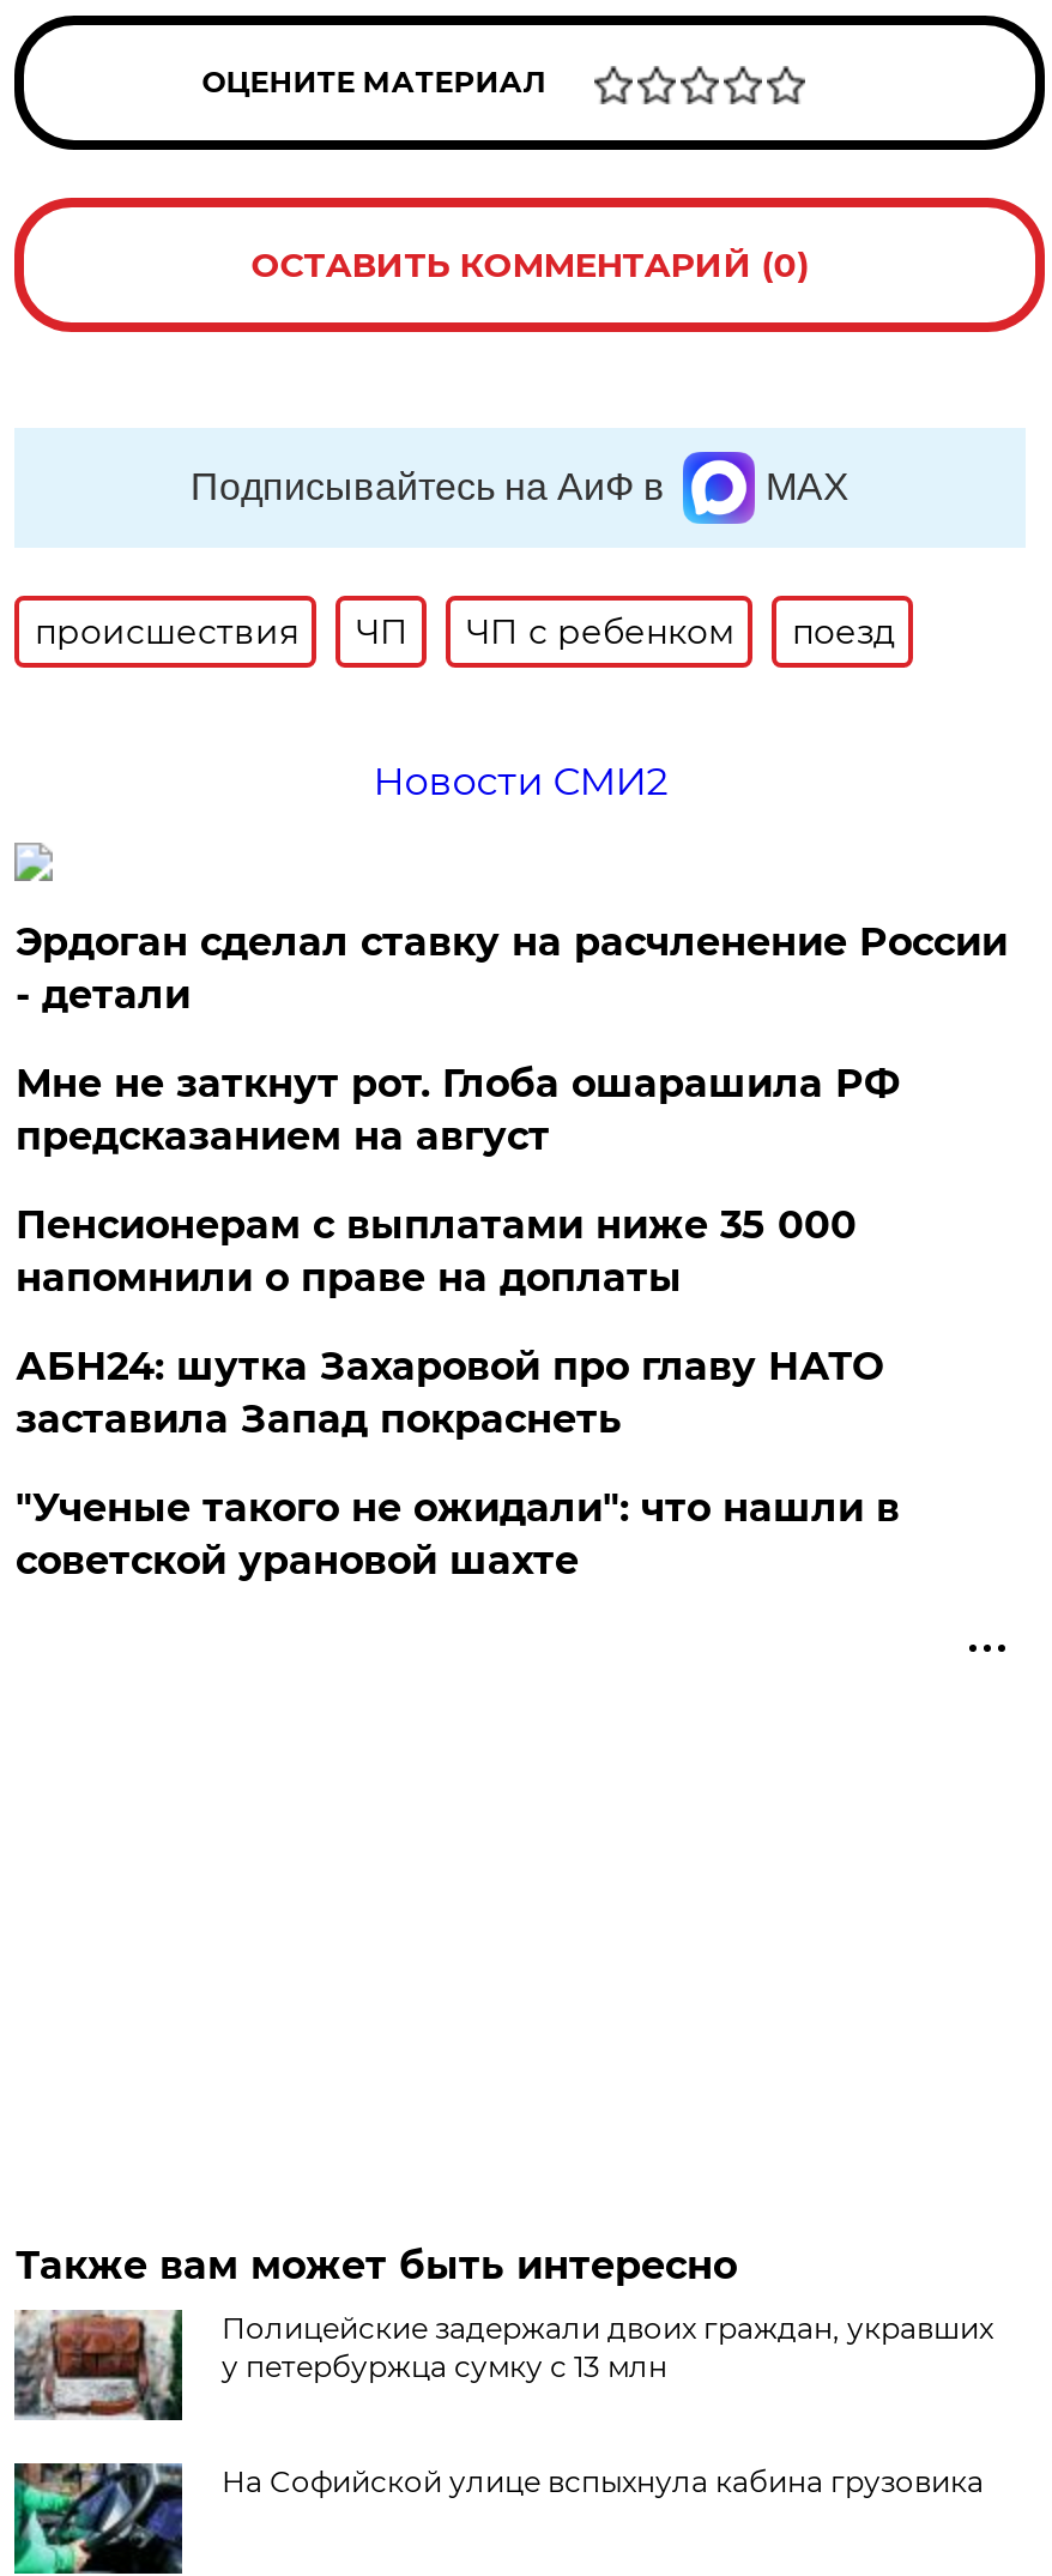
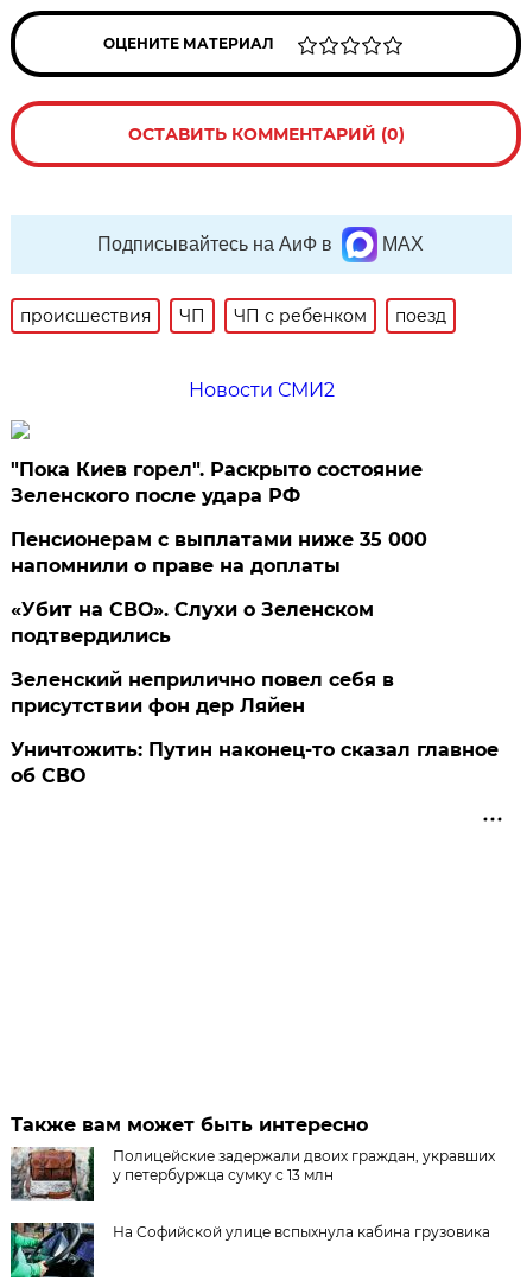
- Эрдоган сделал ставку на расчленение России
- - детали
- Мне не заткнут рот. Глоба ошарашила РФ
- предсказанием на август
+ "Пока Киев горел". Раскрыто состояние
+ Зеленского после удара РФ

moved up: Пенсионерам с выплатами ниже 35 000 | напомнили о праве на доплаты

- АБН24: шутка Захаровой про главу НАТО
- заставила Запад покраснеть
- "Ученые такого не ожидали": что нашли в
- советской урановой шахте
+ «Убит на СВО». Слухи о Зеленском
+ подтвердились
+ Зеленский неприлично повел cебя в
+ присутствии фон дер Ляйен
+ Уничтожить: Путин наконец-то сказал главное
+ об СВО
